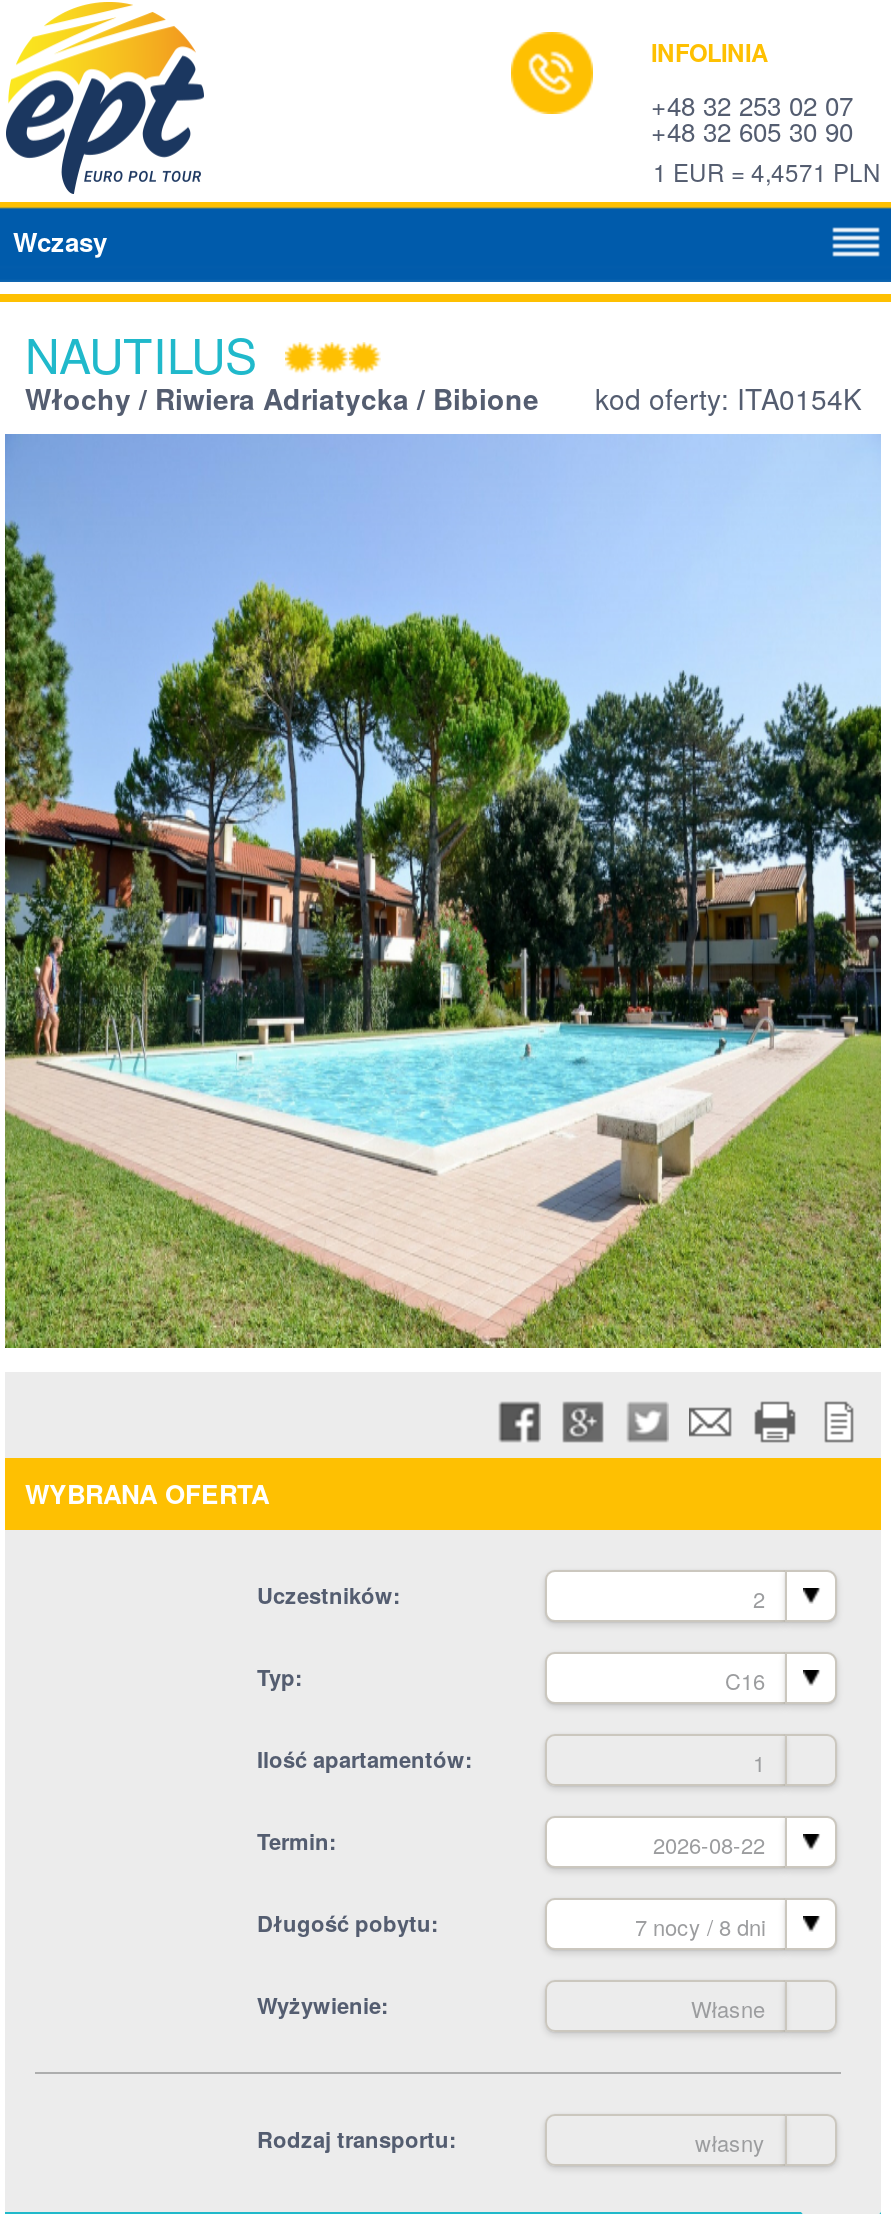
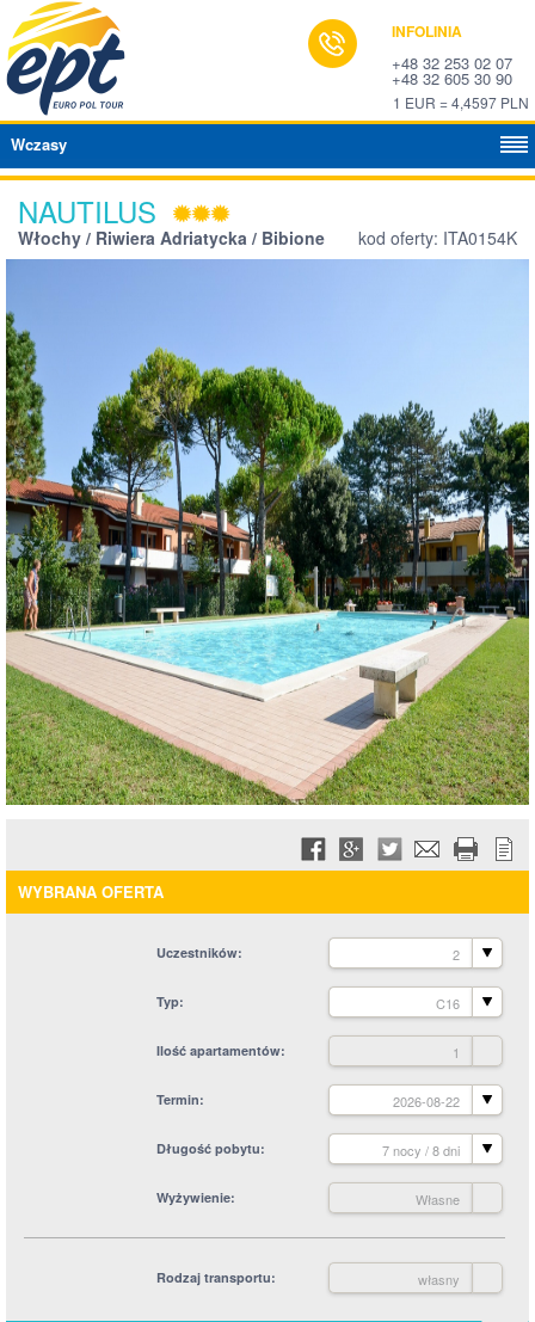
- 1 EUR = 4,4571 PLN
+ 1 EUR = 4,4597 PLN
